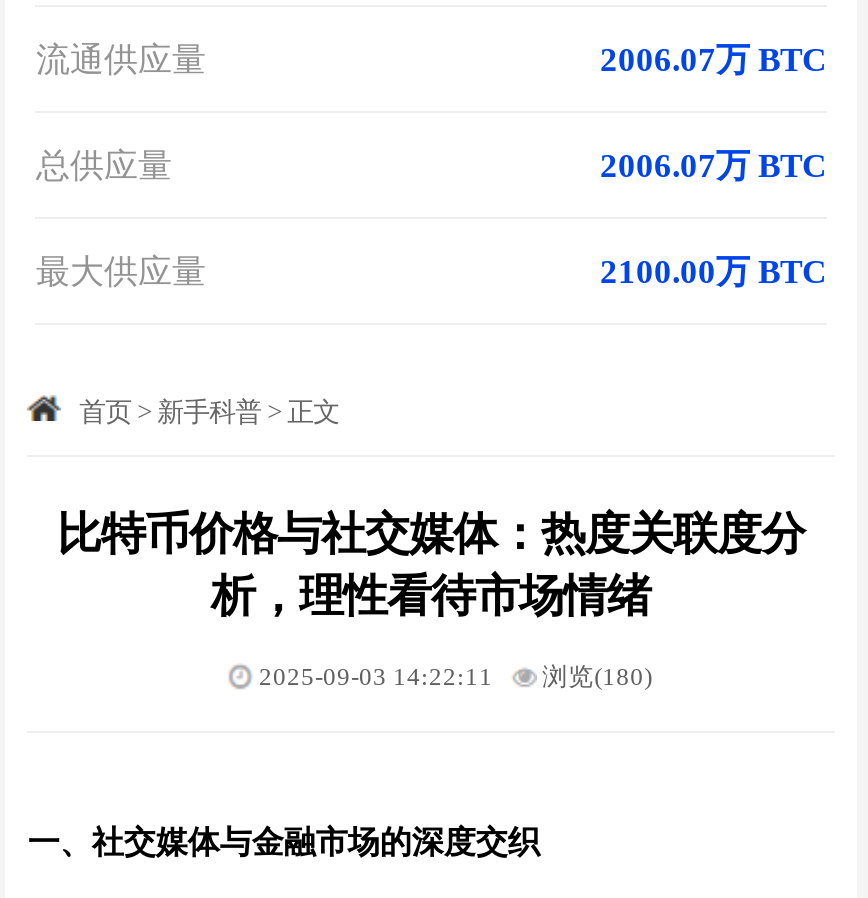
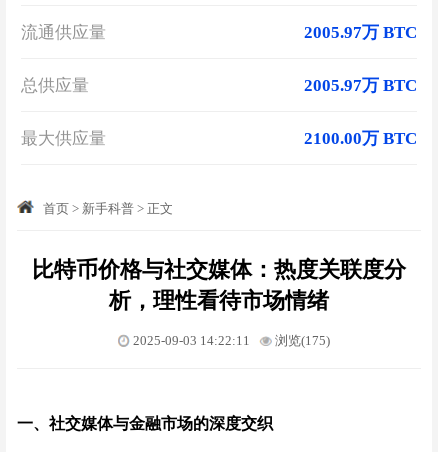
- 2006.07万 BTC
+ 2005.97万 BTC

- 2006.07万 BTC
+ 2005.97万 BTC

- 2025-09-03 14:22:11 浏览(180)
+ 2025-09-03 14:22:11 浏览(175)
